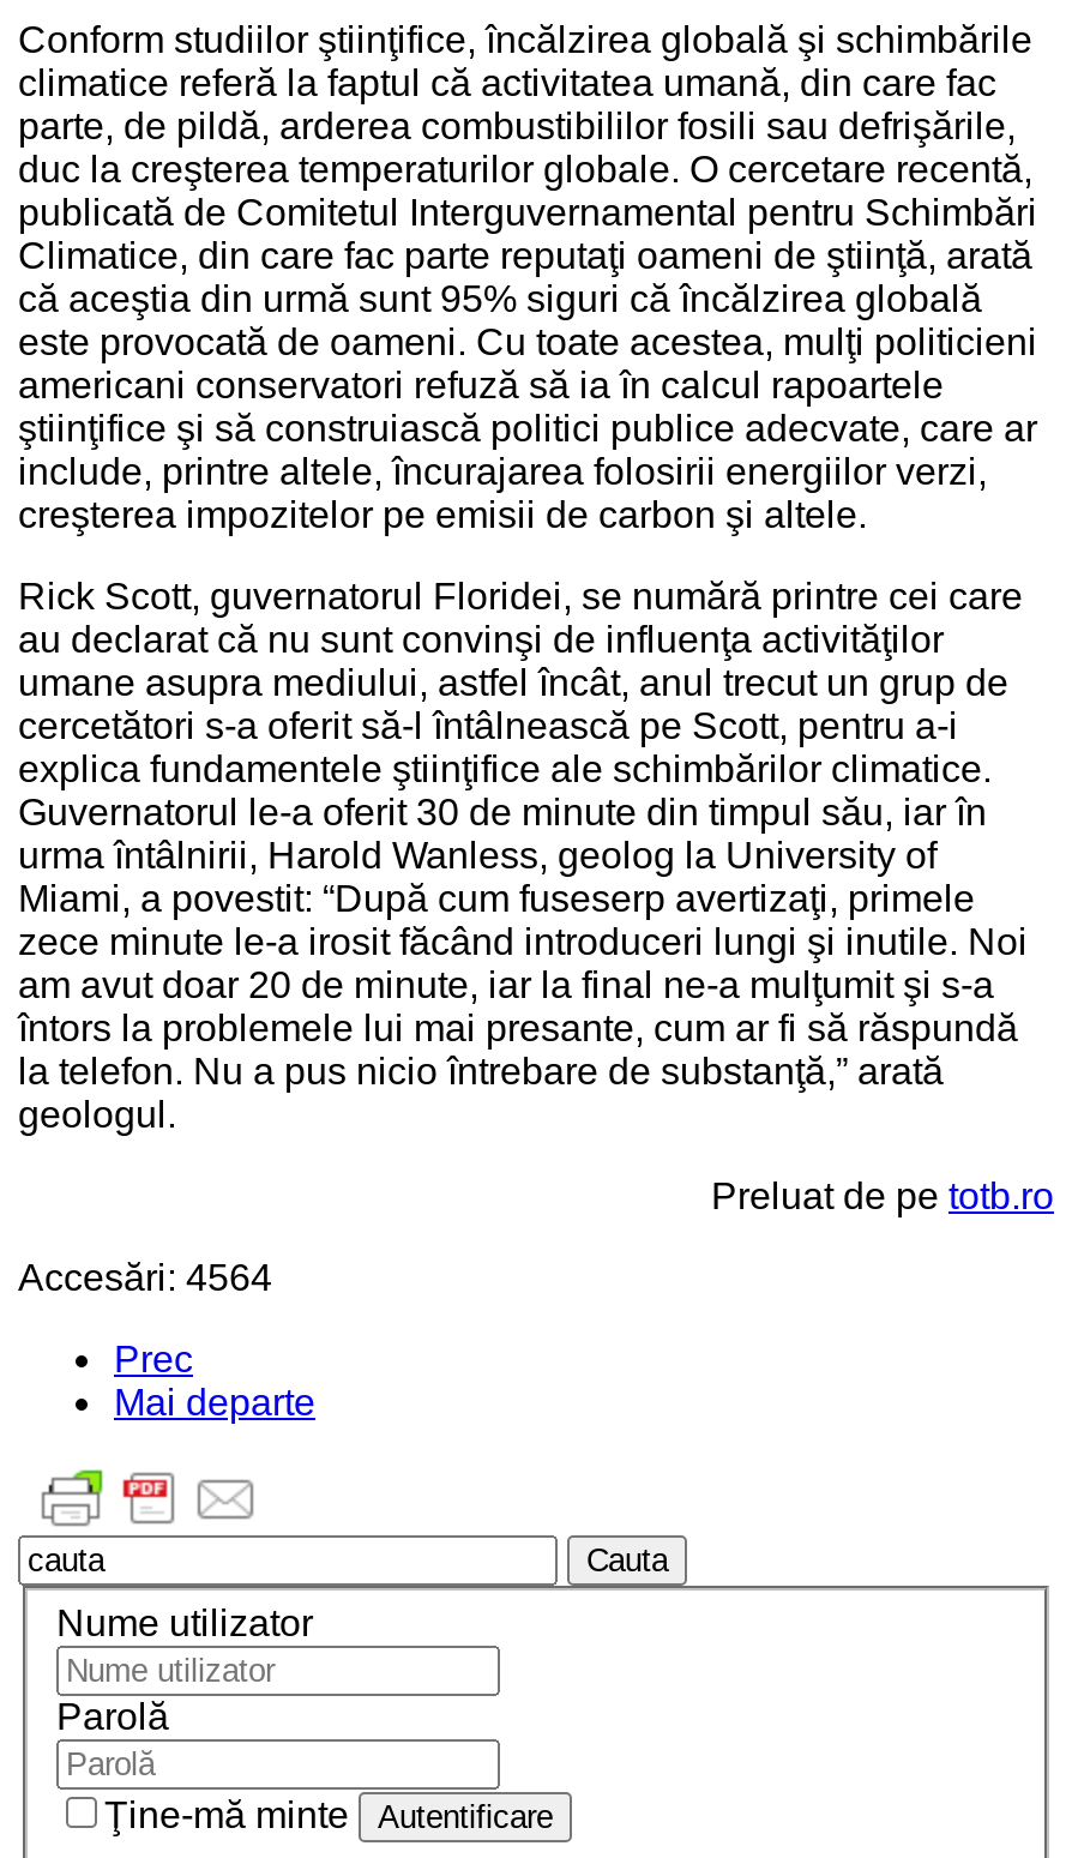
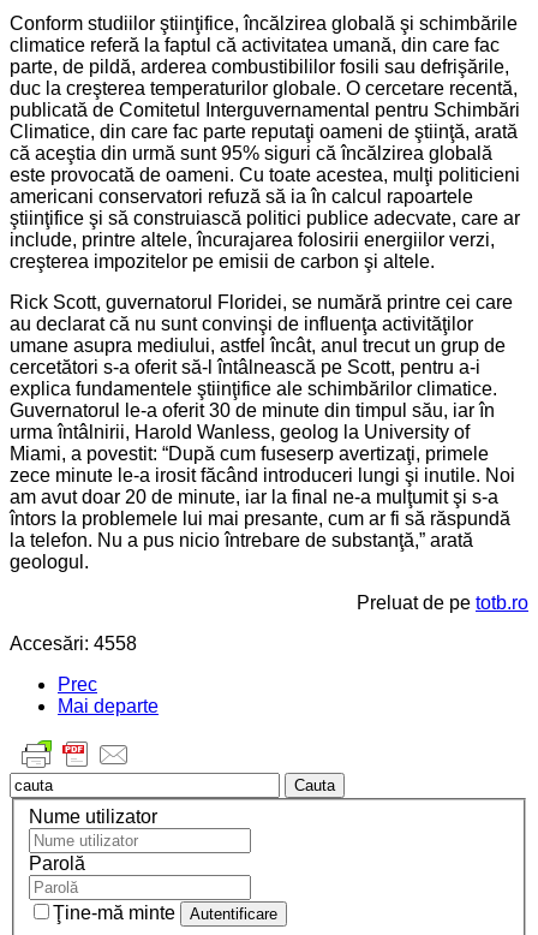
- Accesări: 4564
+ Accesări: 4558
